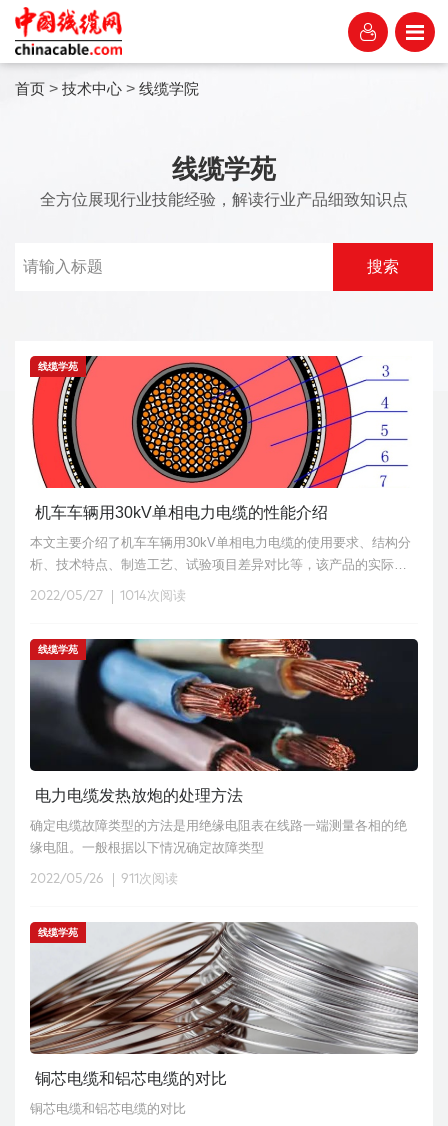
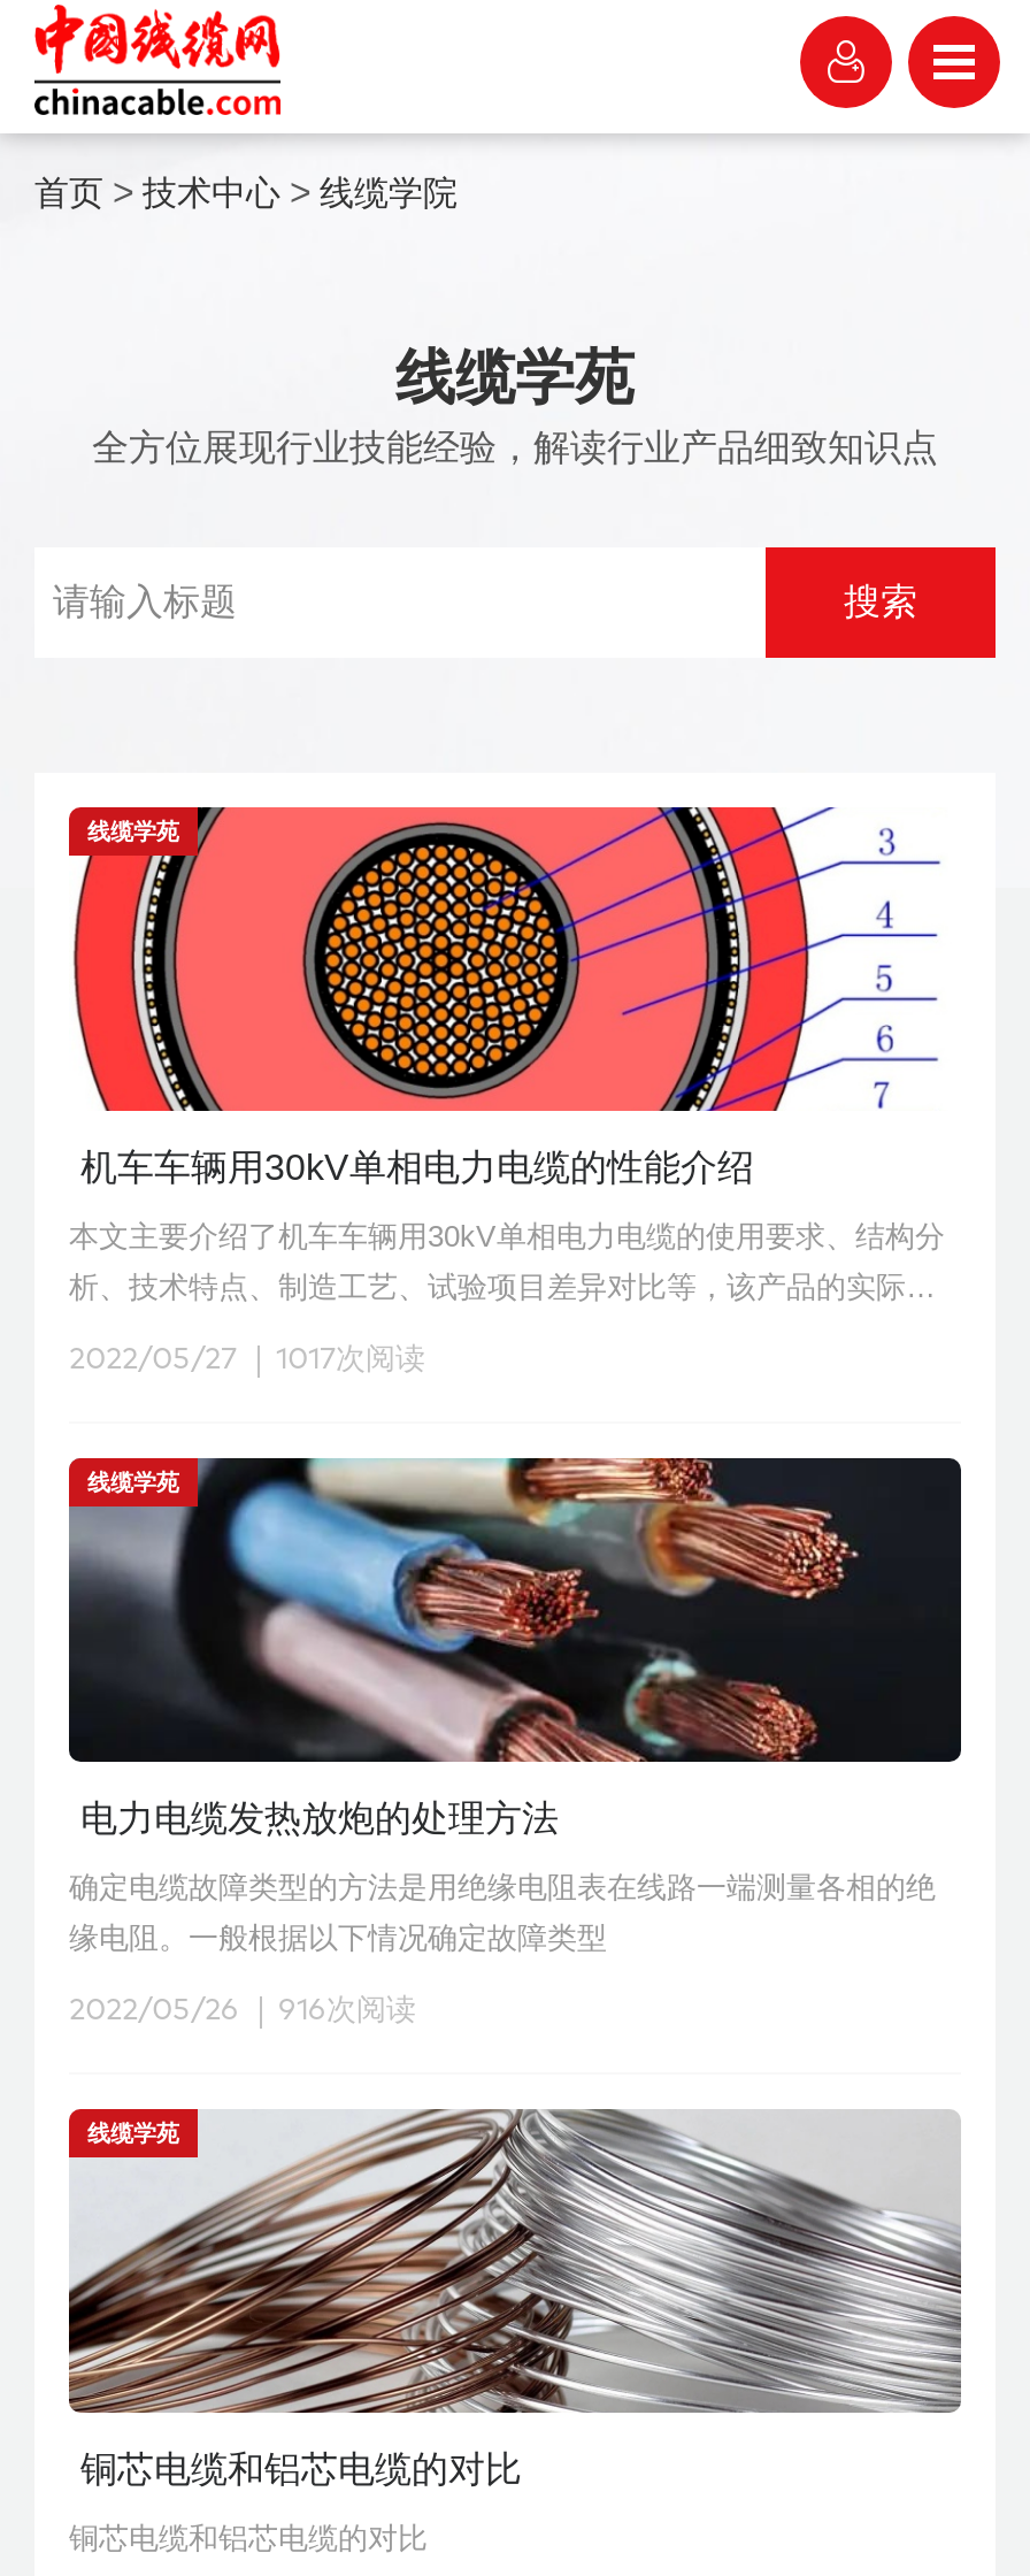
- 2022/05/27 1014次阅读
+ 2022/05/27 1017次阅读

- 2022/05/26 911次阅读
+ 2022/05/26 916次阅读
